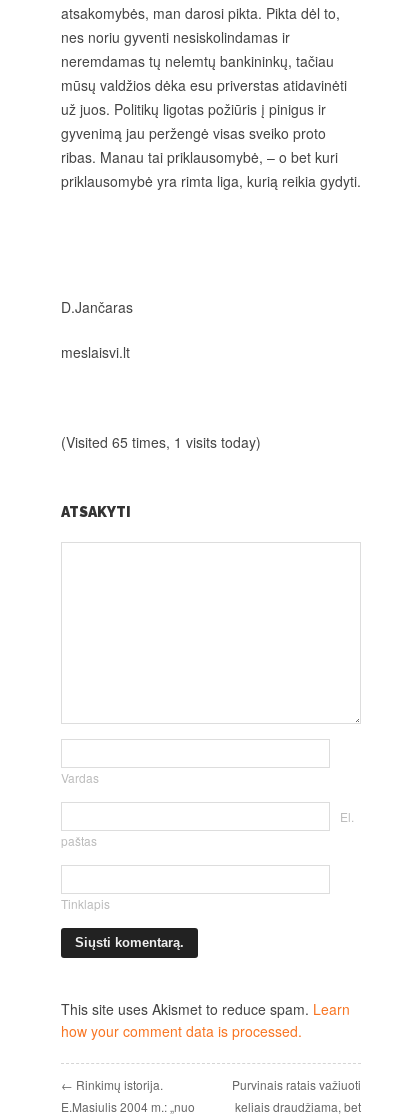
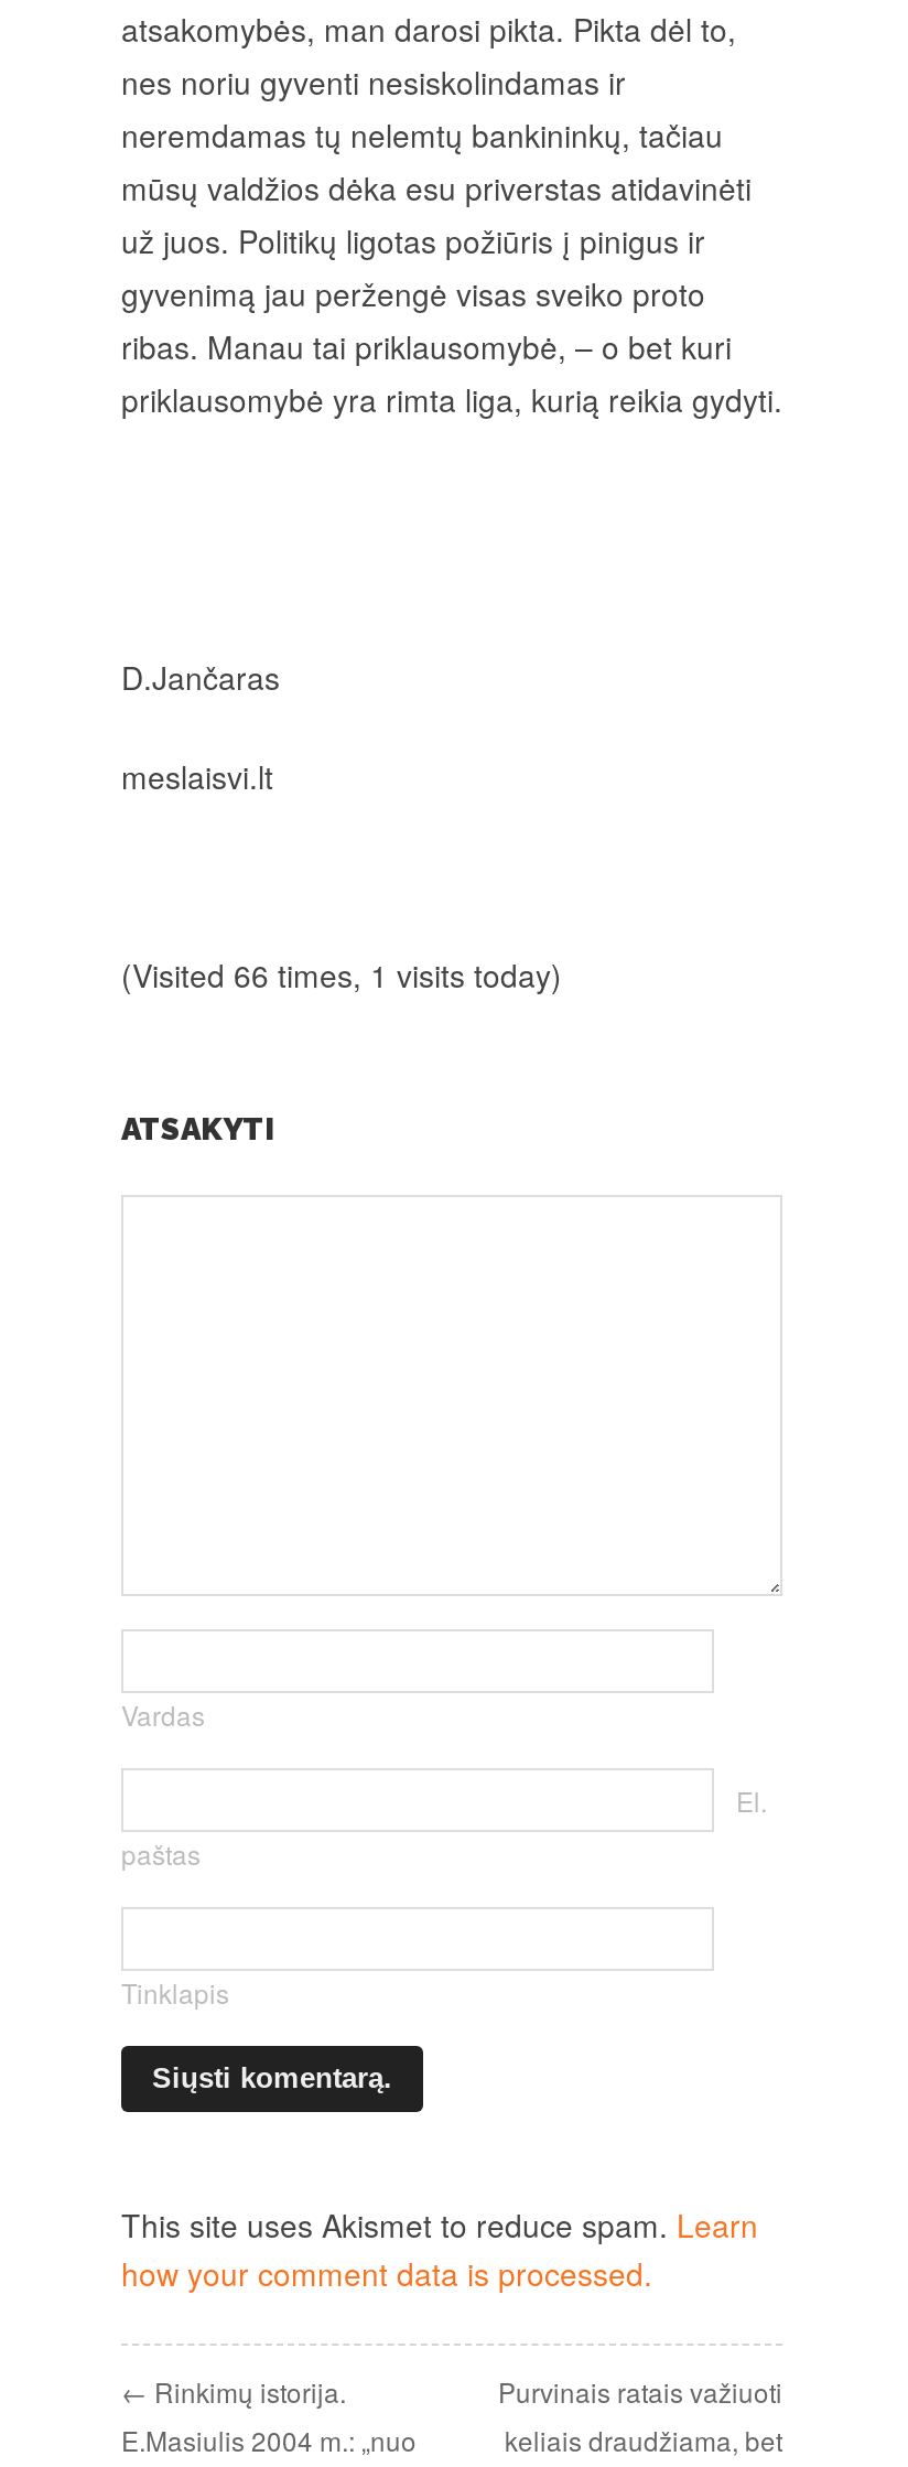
- (Visited 65 times, 1 visits today)
+ (Visited 66 times, 1 visits today)
